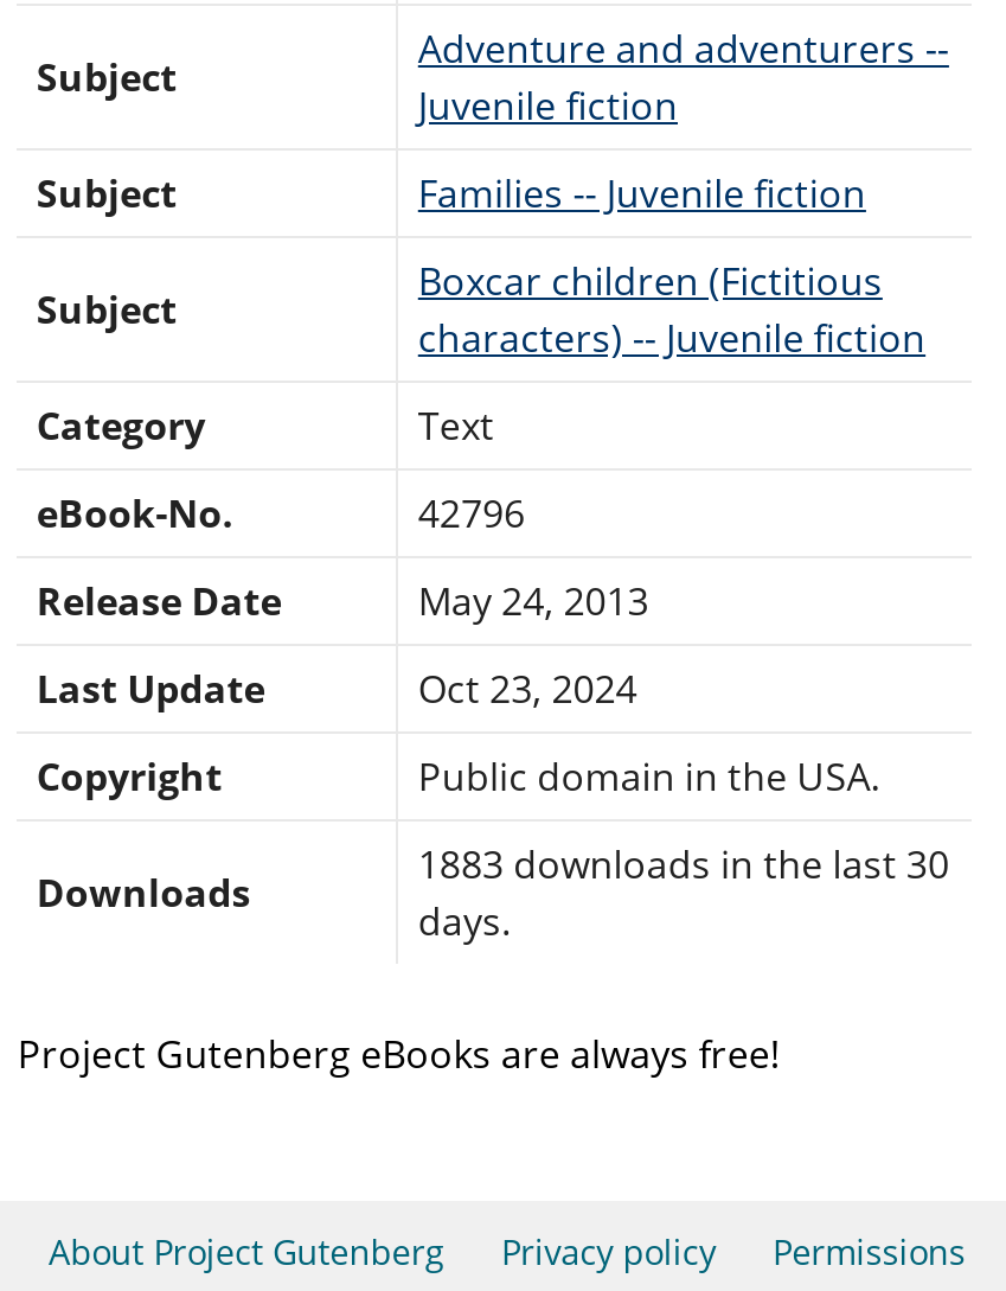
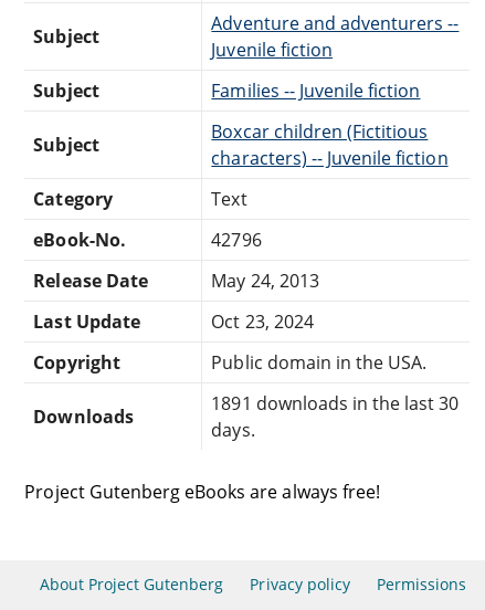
- 1883 downloads in the last 30
+ 1891 downloads in the last 30
